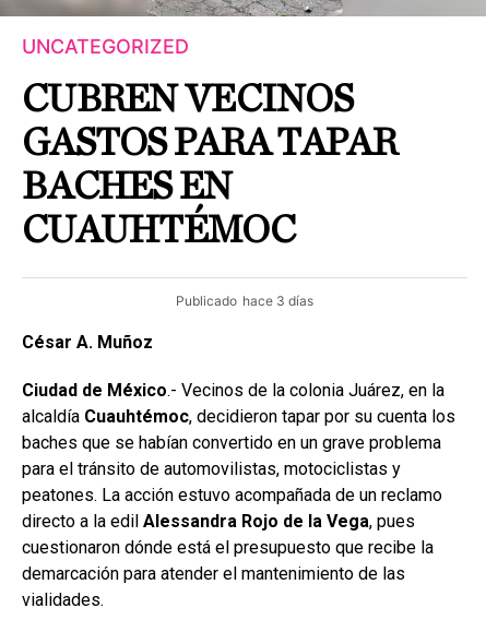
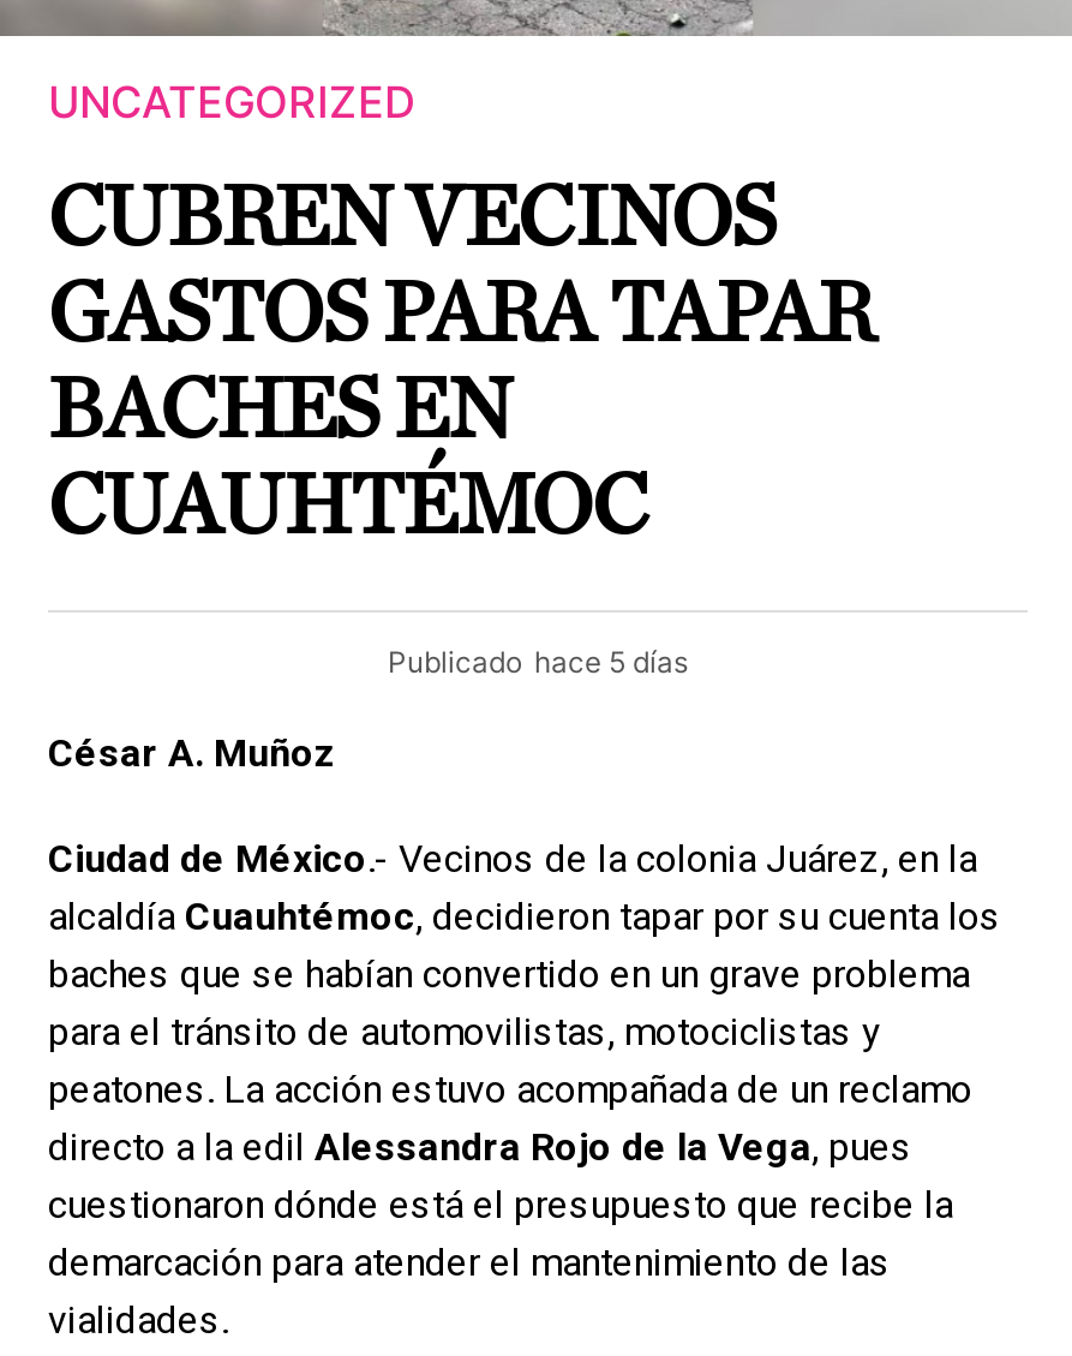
- Publicado hace 3 días
+ Publicado hace 5 días
